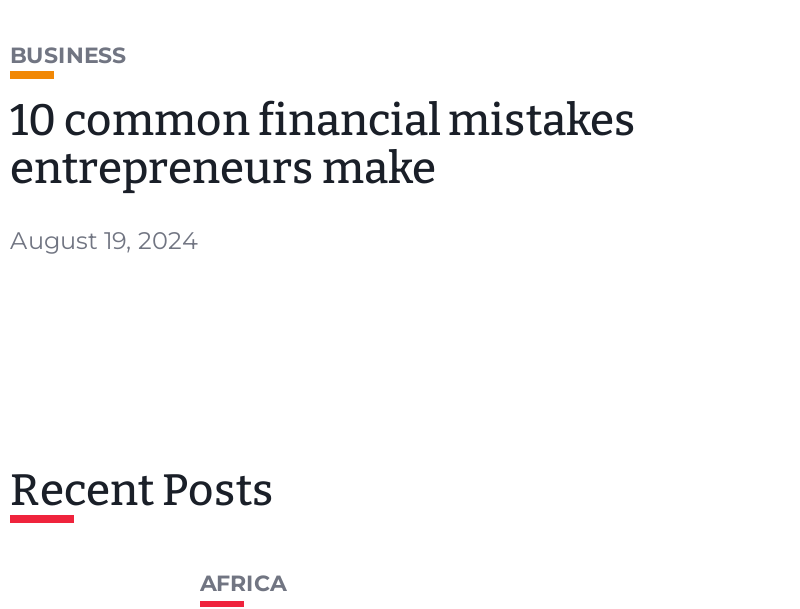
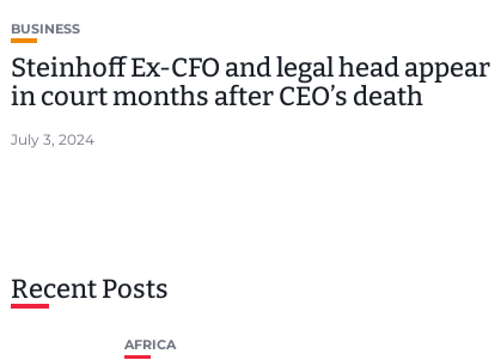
- 10 common financial mistakes
- entrepreneurs make
+ Steinhoff Ex-CFO and legal head appear
+ in court months after CEO’s death

- August 19, 2024
+ July 3, 2024
